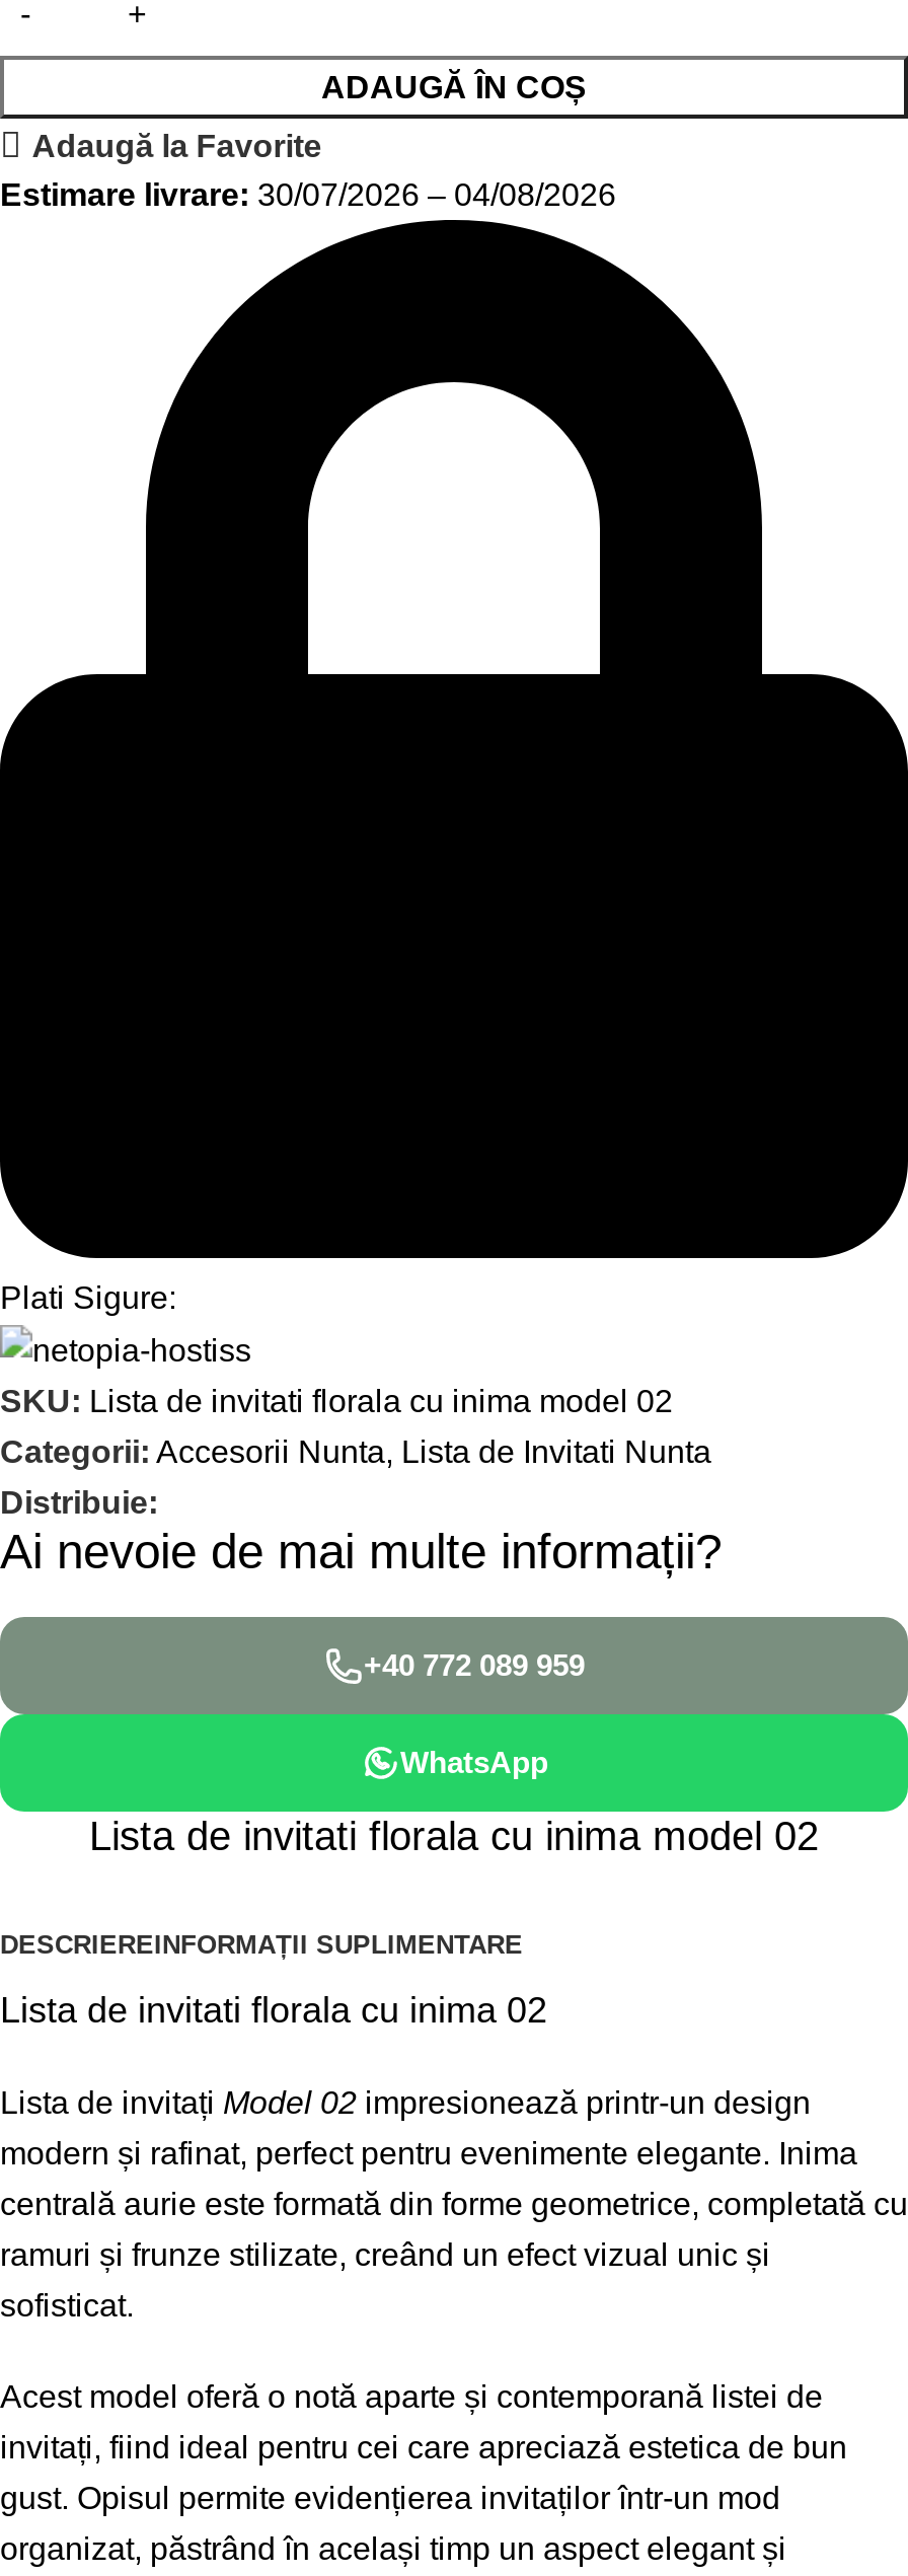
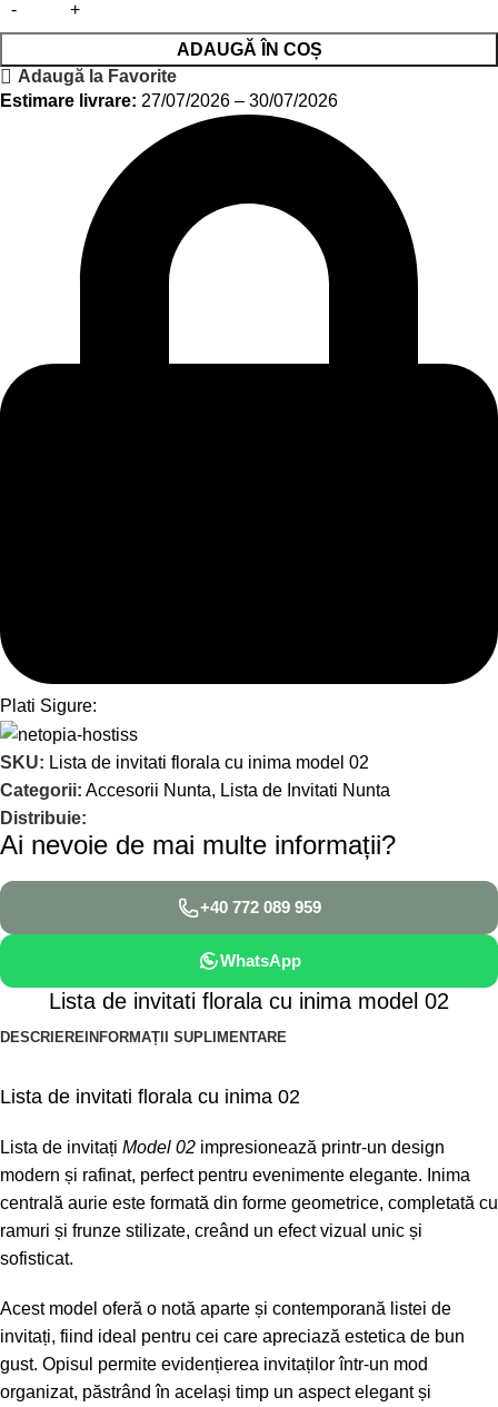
- Estimare livrare: 30/07/2026 – 04/08/2026
+ Estimare livrare: 27/07/2026 – 30/07/2026

moved up: DESCRIEREINFORMAȚII SUPLIMENTARE
